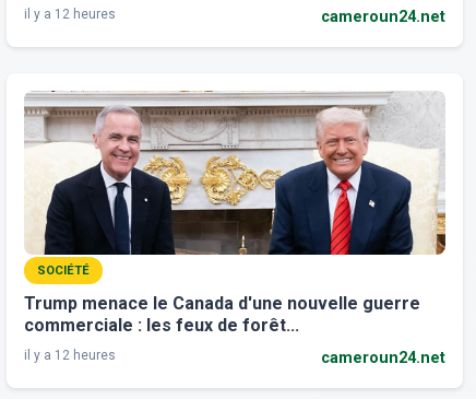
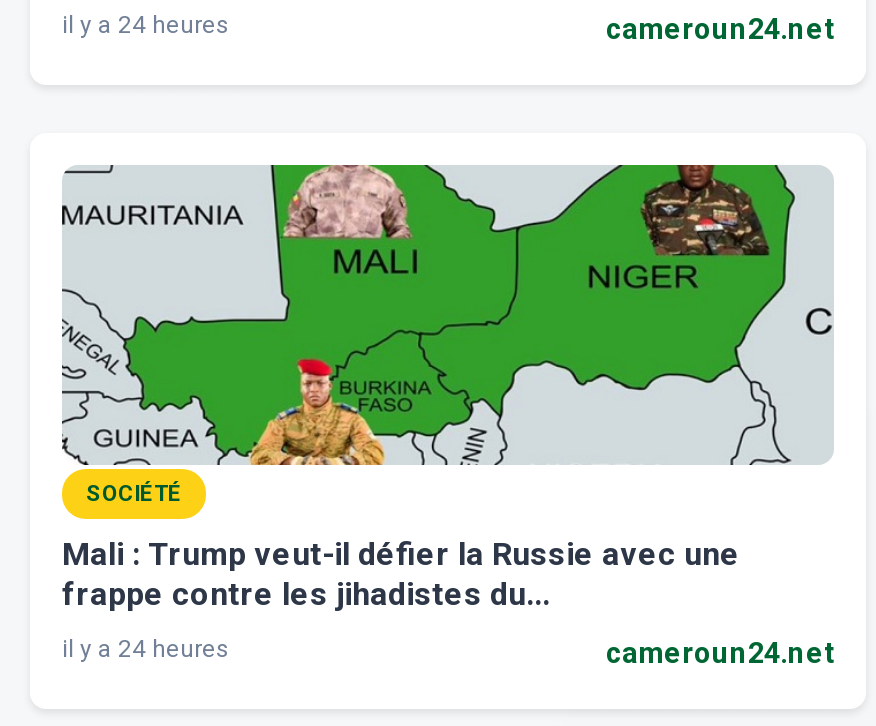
- il y a 12 heures
+ il y a 24 heures

- [image]
- Trump menace le Canada d'une nouvelle guerre
- commerciale : les feux de forêt...
+ [image]
+ Mali : Trump veut-il défier la Russie avec une
+ frappe contre les jihadistes du...

- il y a 12 heures
+ il y a 24 heures
